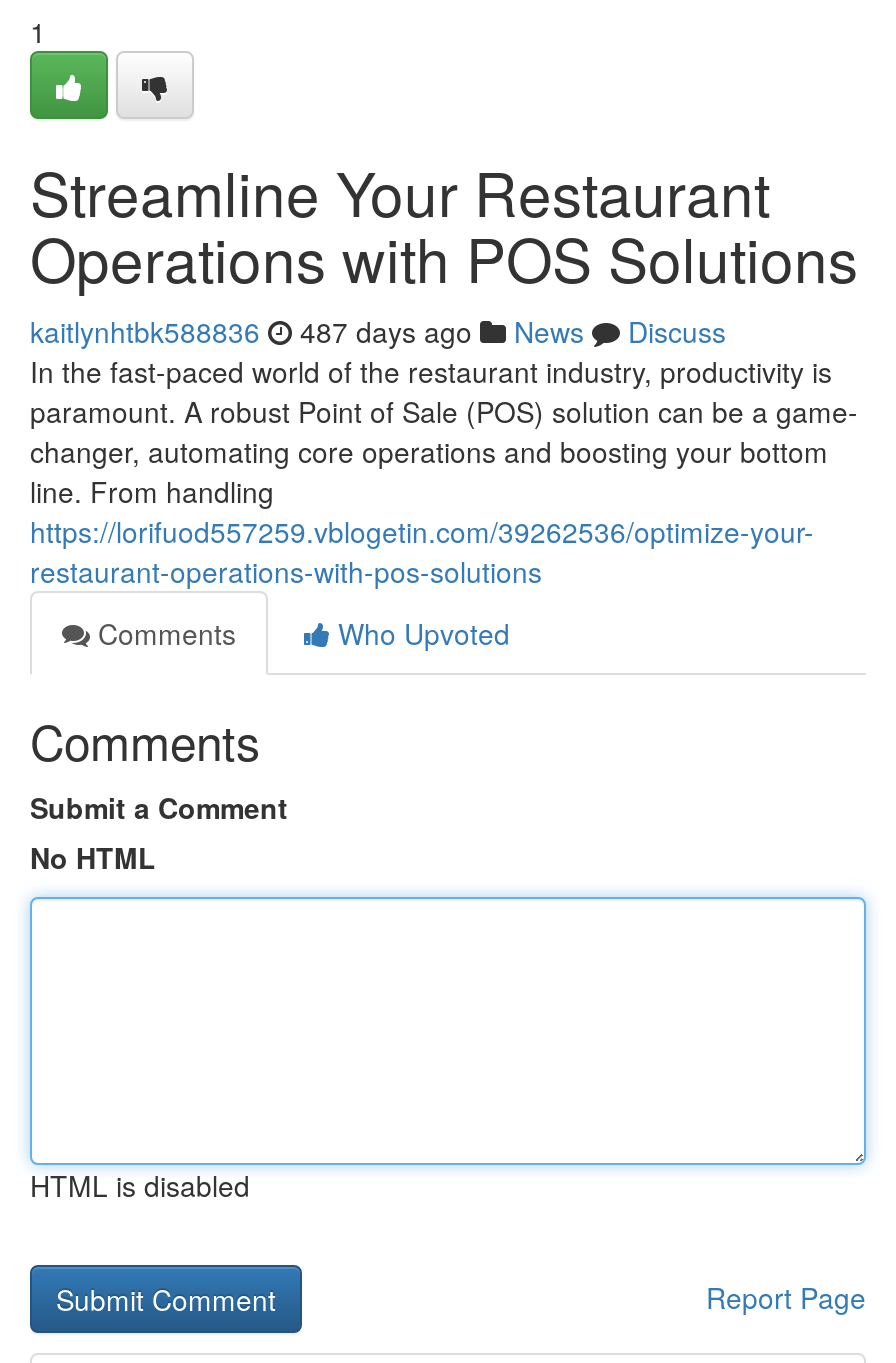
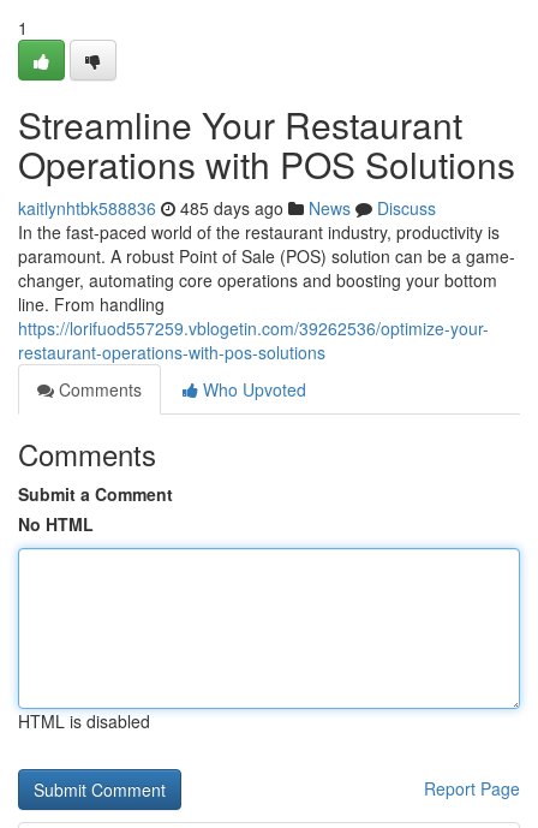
- kaitlynhtbk588836 487 days ago News Discuss
+ kaitlynhtbk588836 485 days ago News Discuss
